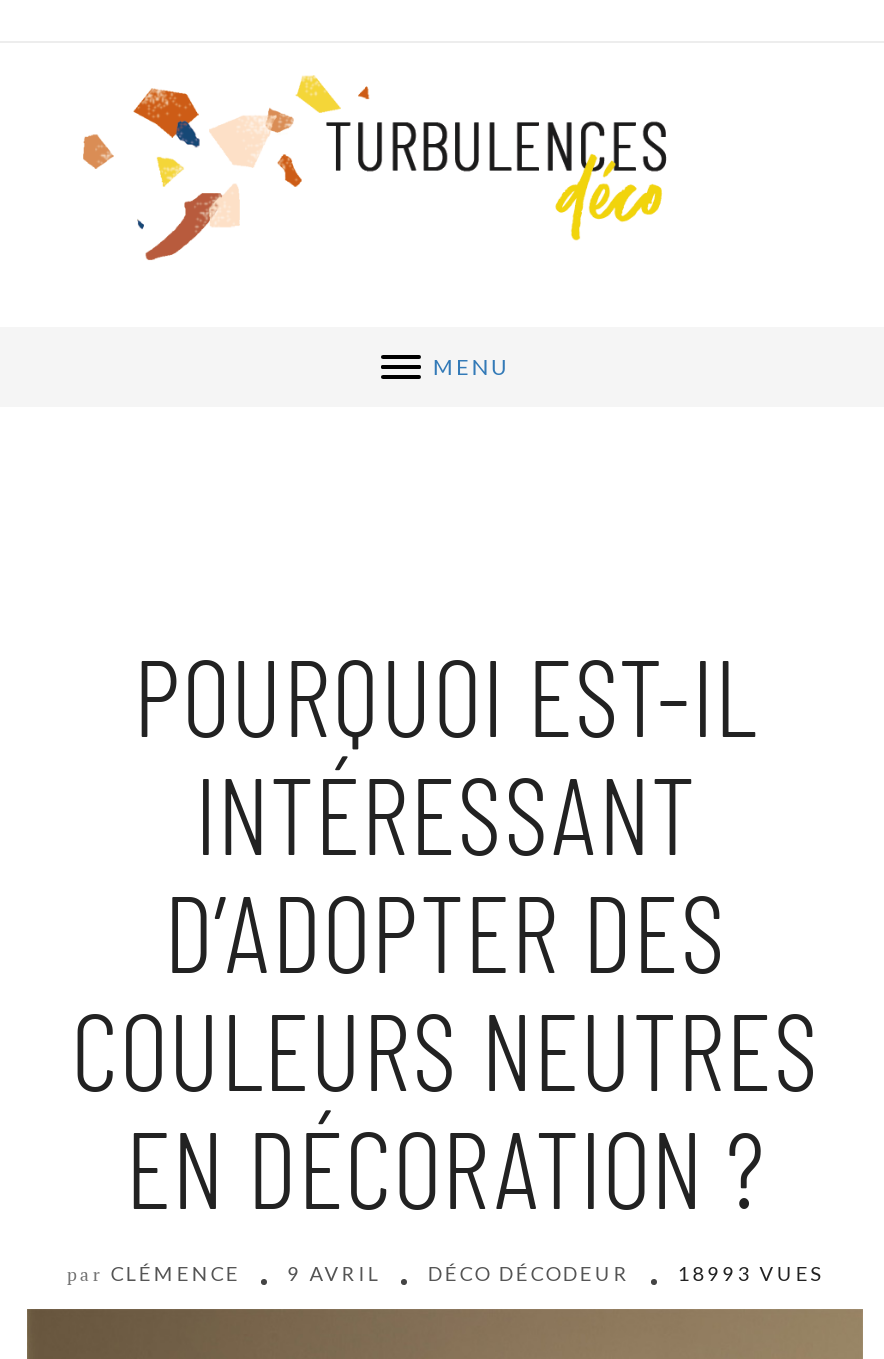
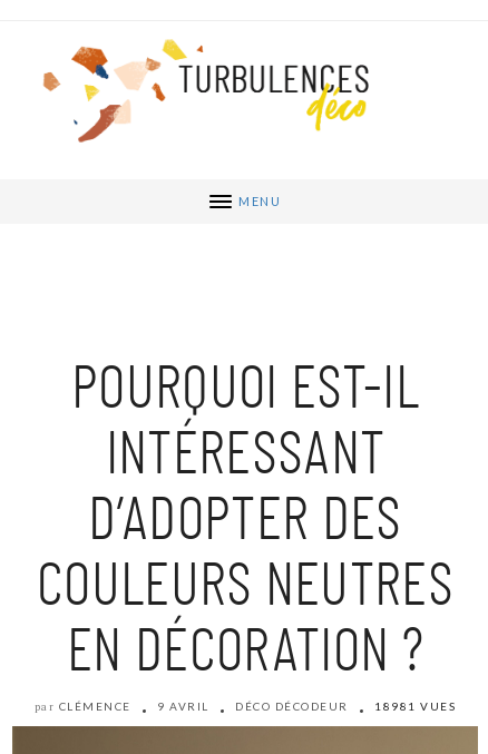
- par CLÉMENCE 9 AVRIL DÉCO DÉCODEUR 18993 VUES
+ par CLÉMENCE 9 AVRIL DÉCO DÉCODEUR 18981 VUES
